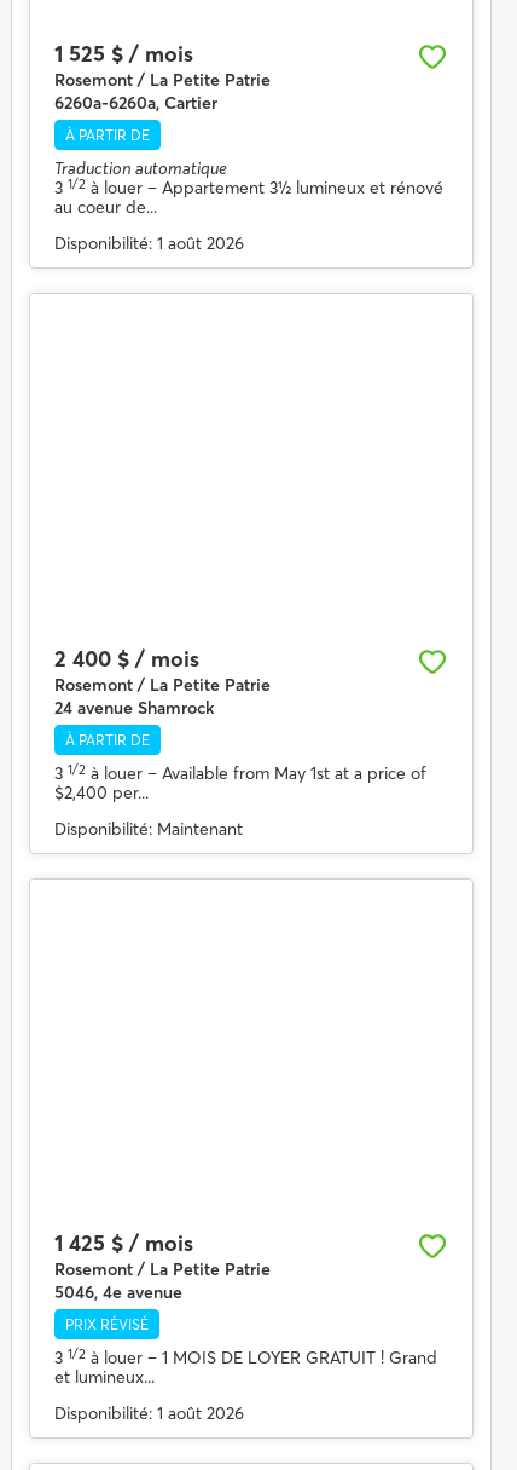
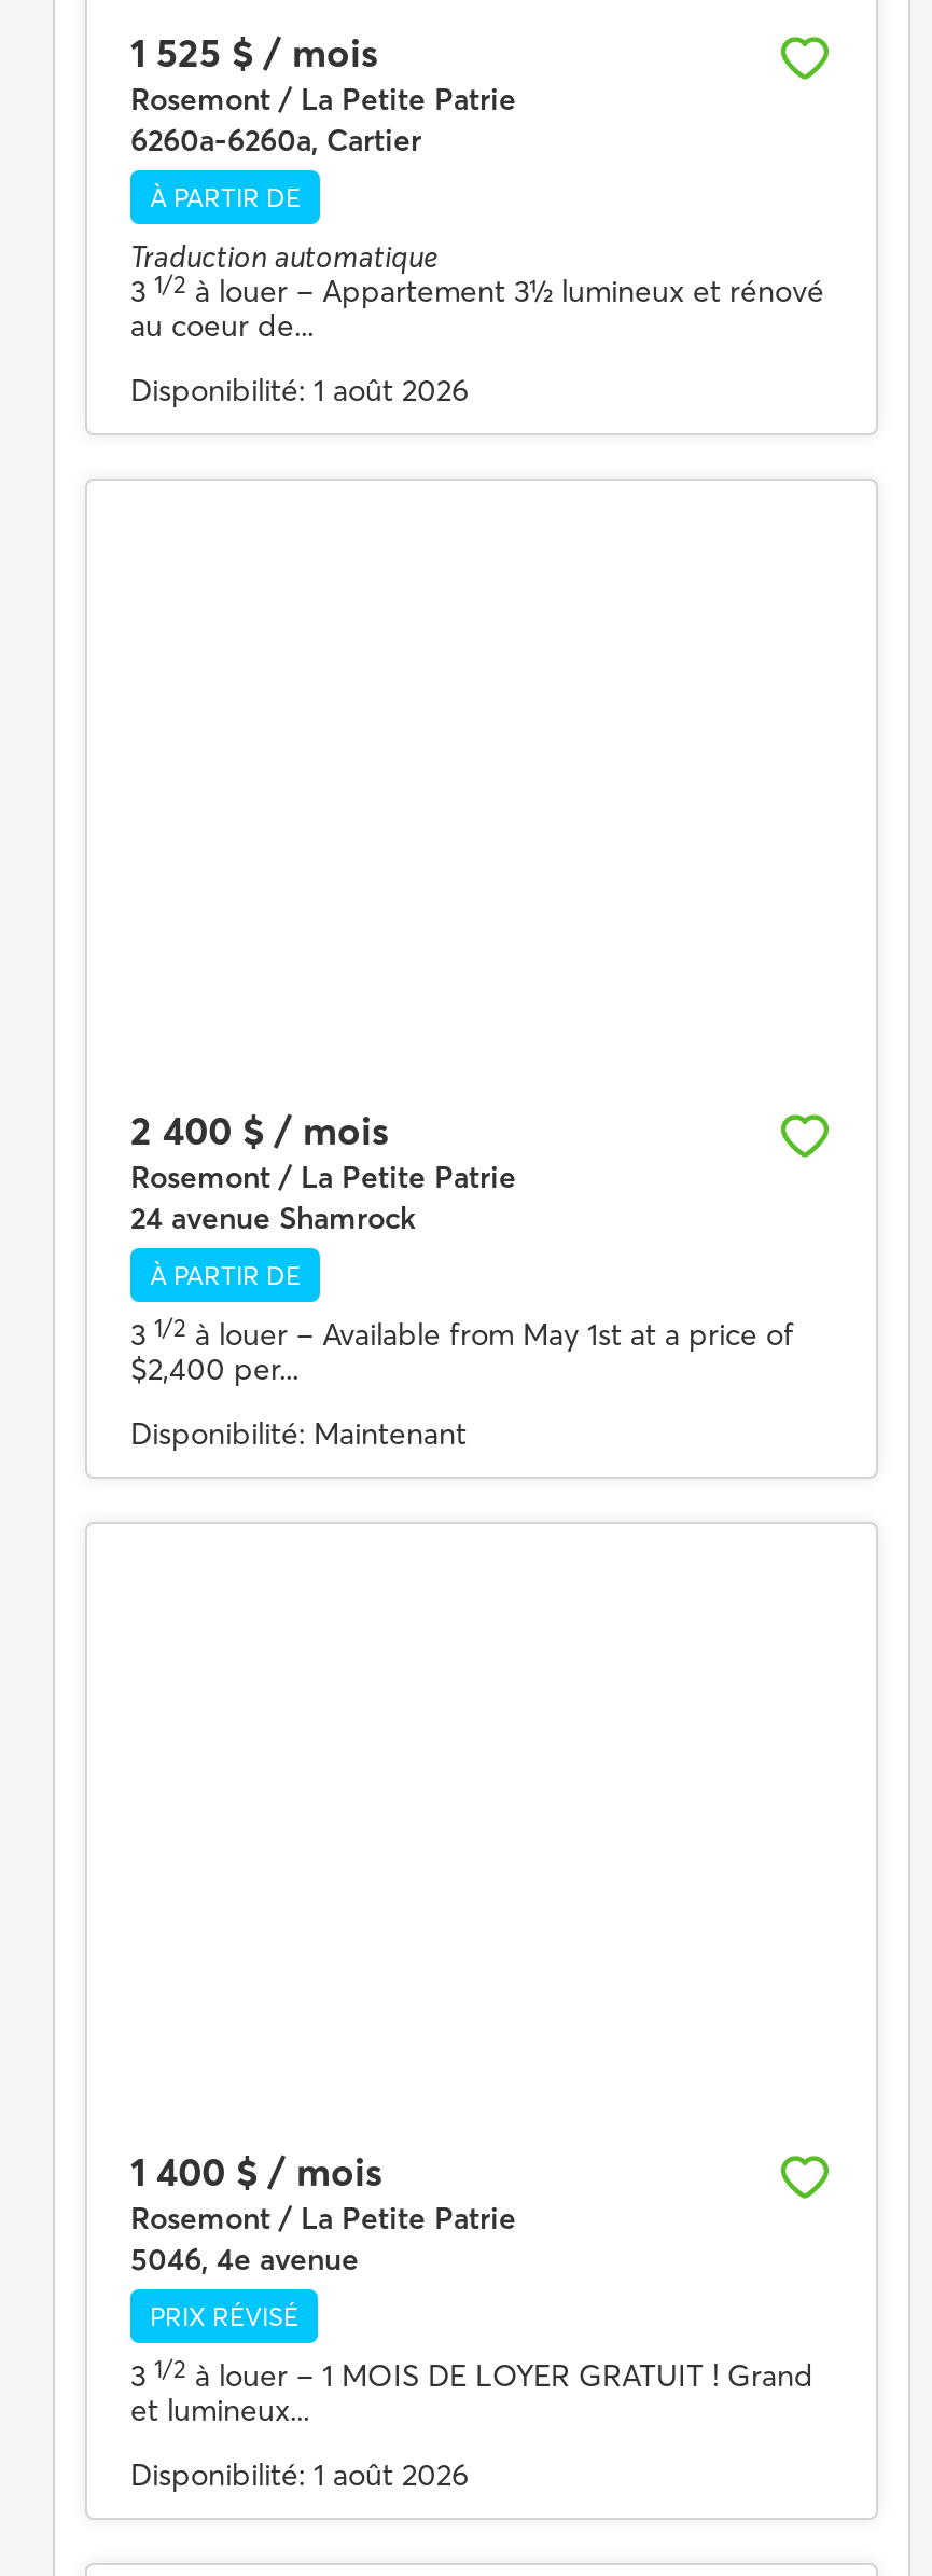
- 1 425 $ / mois
+ 1 400 $ / mois
